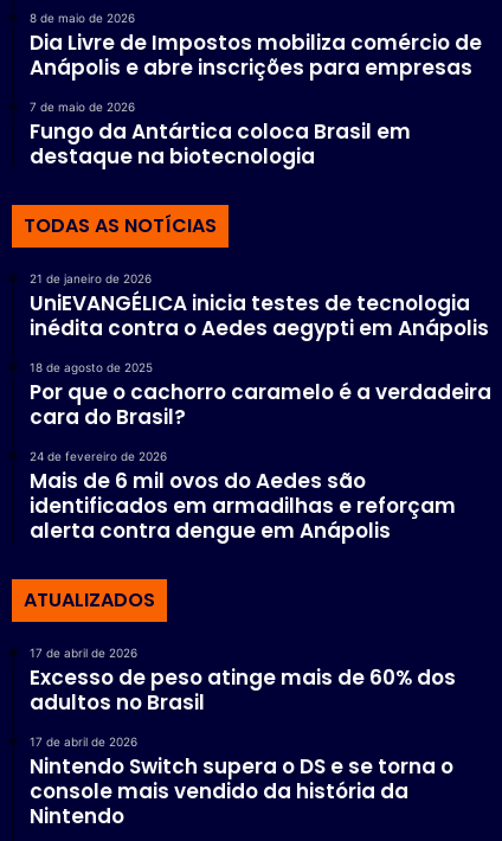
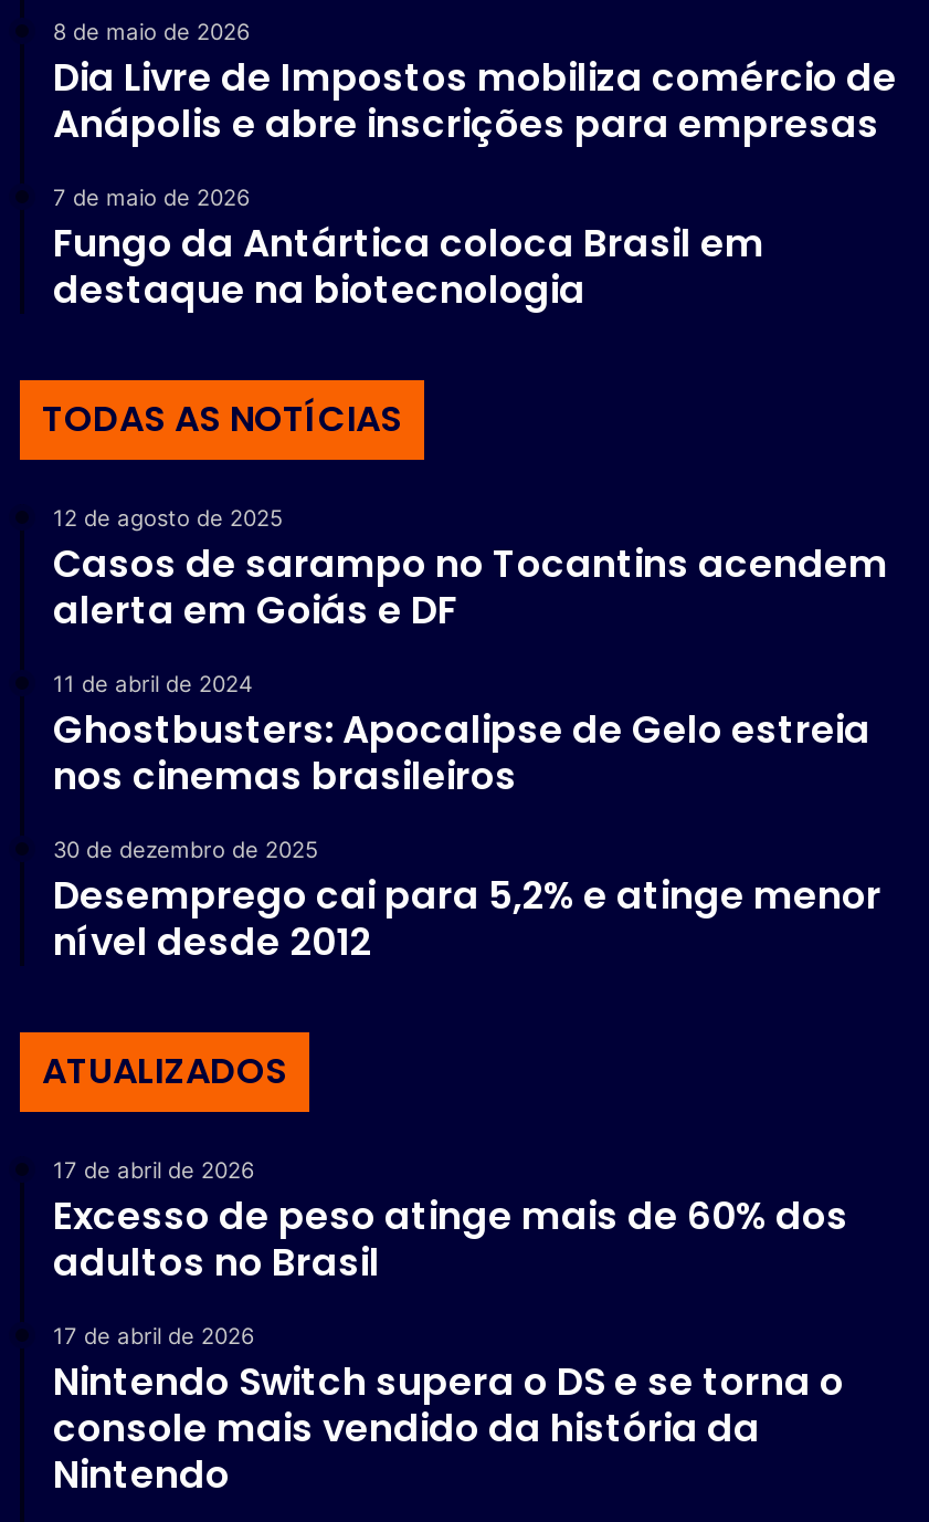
- 21 de janeiro de 2026
- UniEVANGÉLICA inicia testes de tecnologia
- inédita contra o Aedes aegypti em Anápolis
+ 12 de agosto de 2025
+ Casos de sarampo no Tocantins acendem
+ alerta em Goiás e DF

- 18 de agosto de 2025
- Por que o cachorro caramelo é a verdadeira
- cara do Brasil?
+ 11 de abril de 2024
+ Ghostbusters: Apocalipse de Gelo estreia
+ nos cinemas brasileiros

- 24 de fevereiro de 2026
- Mais de 6 mil ovos do Aedes são
- identificados em armadilhas e reforçam
- alerta contra dengue em Anápolis
+ 30 de dezembro de 2025
+ Desemprego cai para 5,2% e atinge menor
+ nível desde 2012
